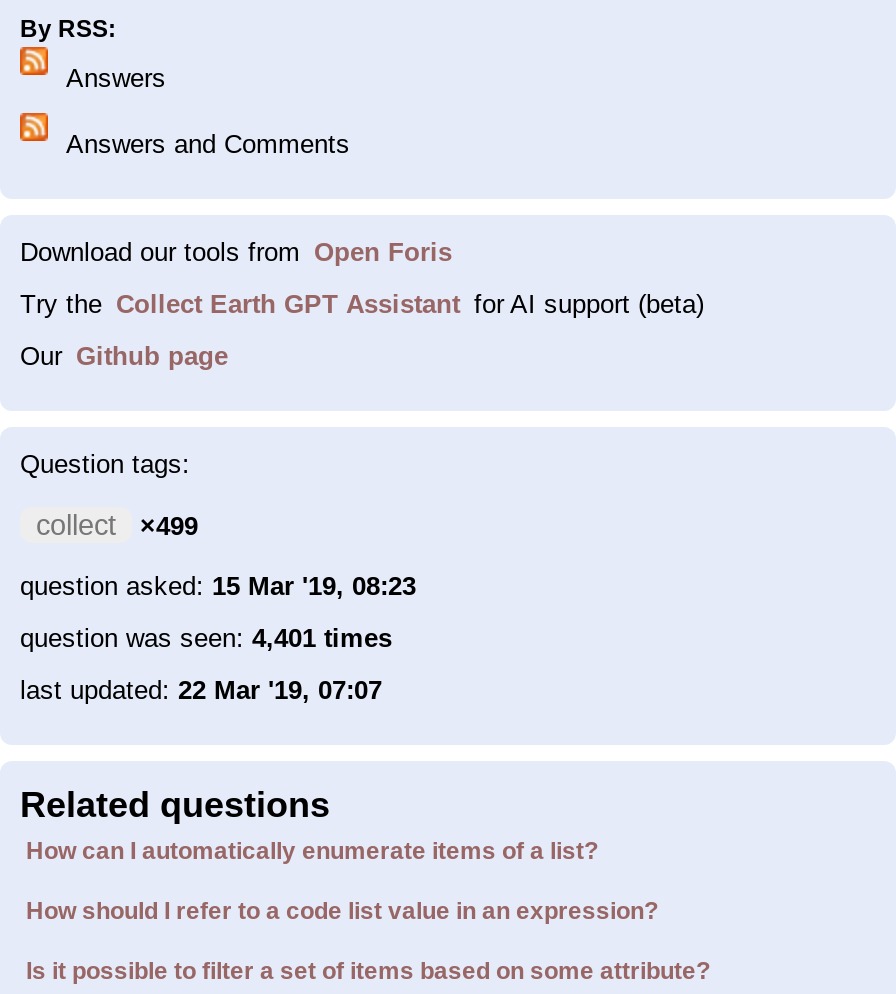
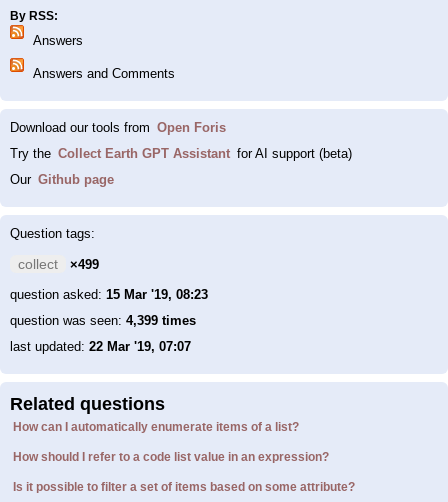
- question was seen: 4,401 times
+ question was seen: 4,399 times
